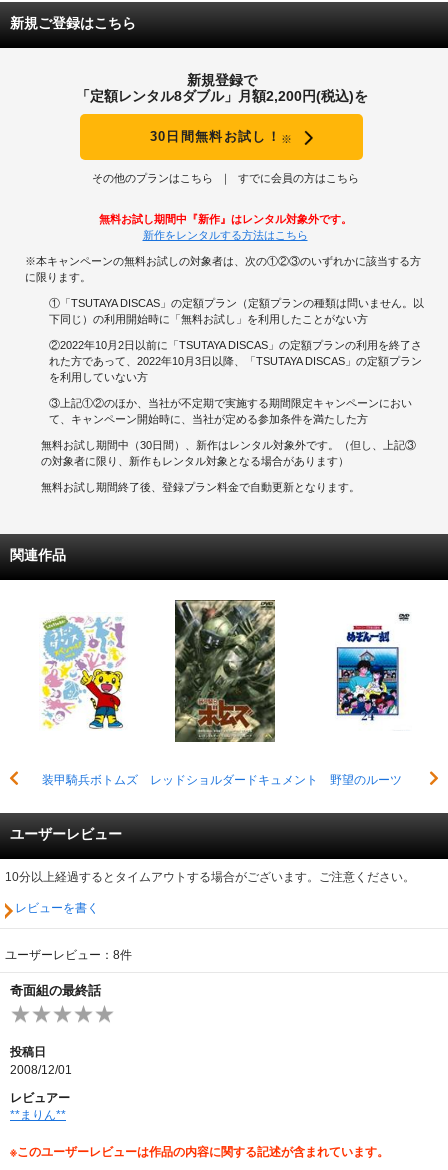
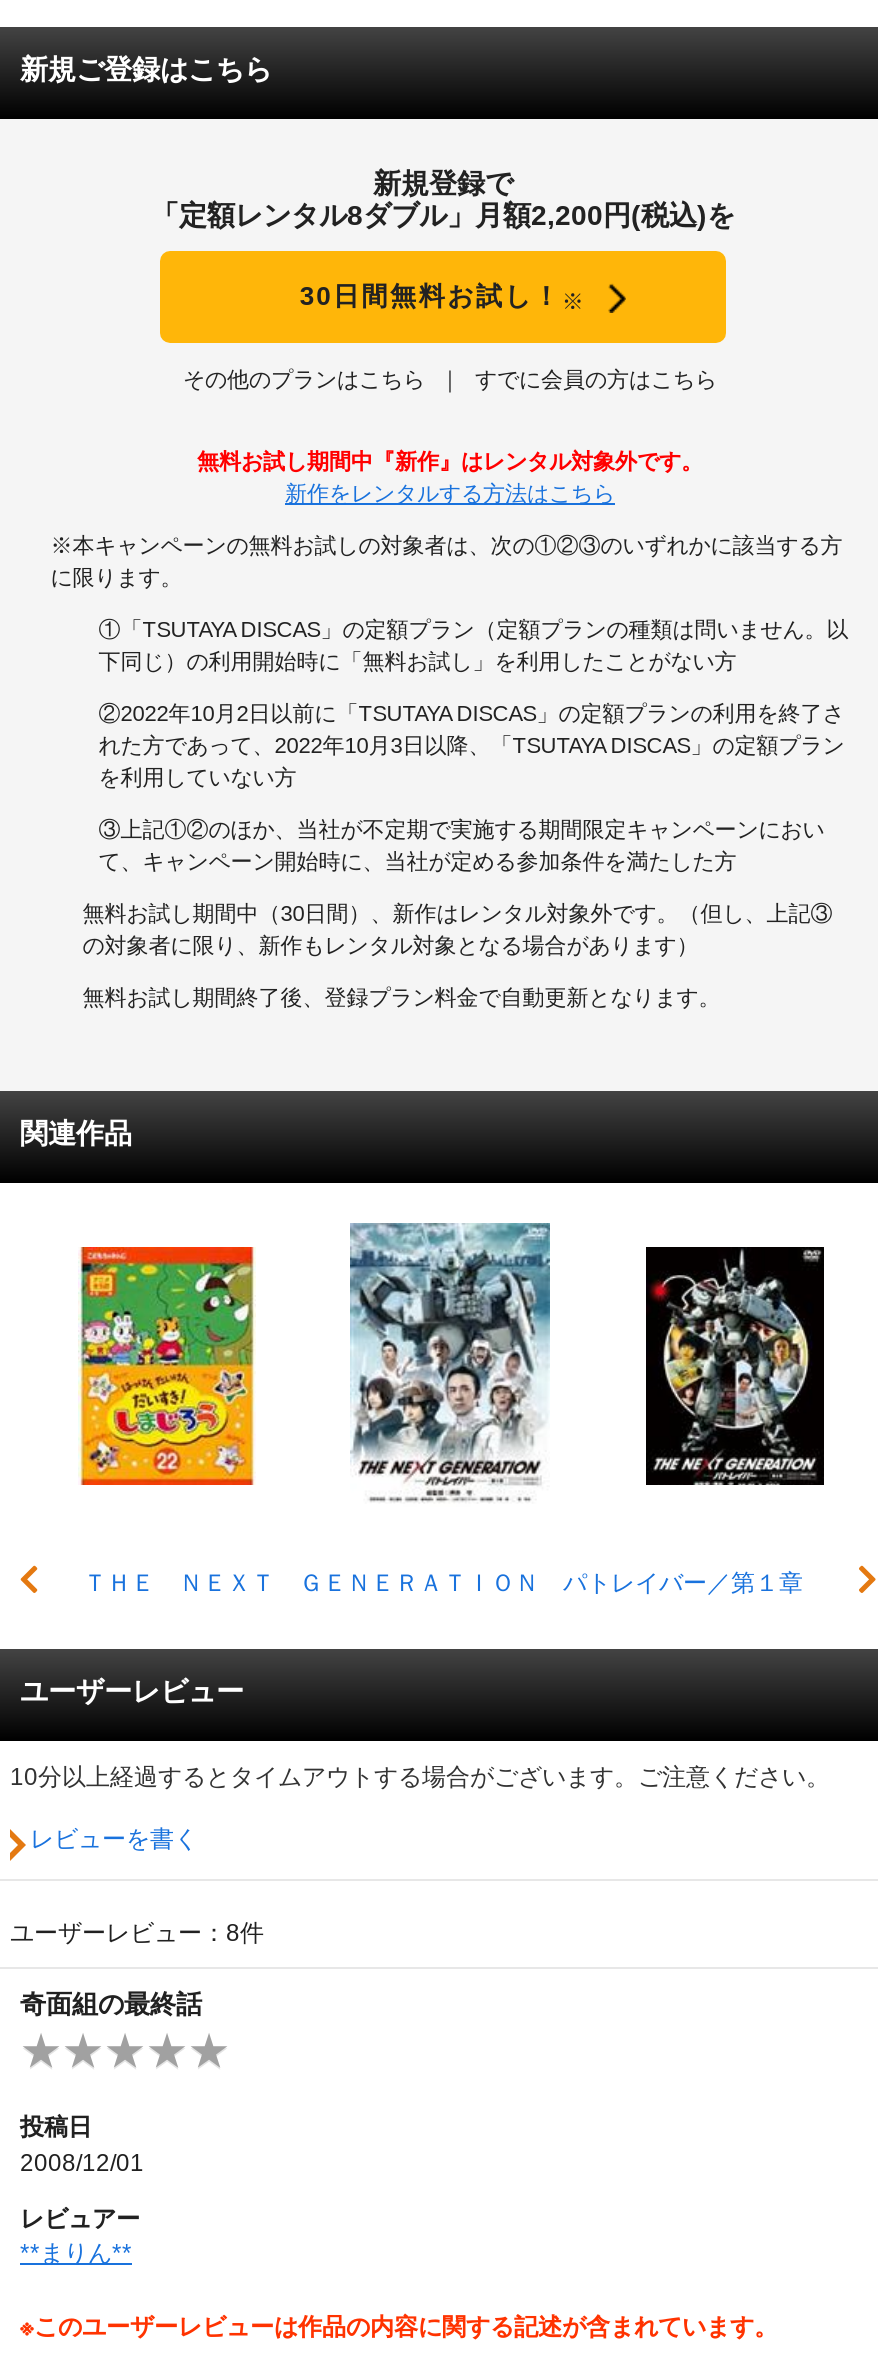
- [image]
- 装甲騎兵ボトムズ レッドショルダードキュメント 野望のルーツ
+ [image]
+ ＴＨＥ ＮＥＸＴ ＧＥＮＥＲＡＴＩＯＮ パトレイバー／第１章

- [image]
+ [image]

- [image]
+ [image]
